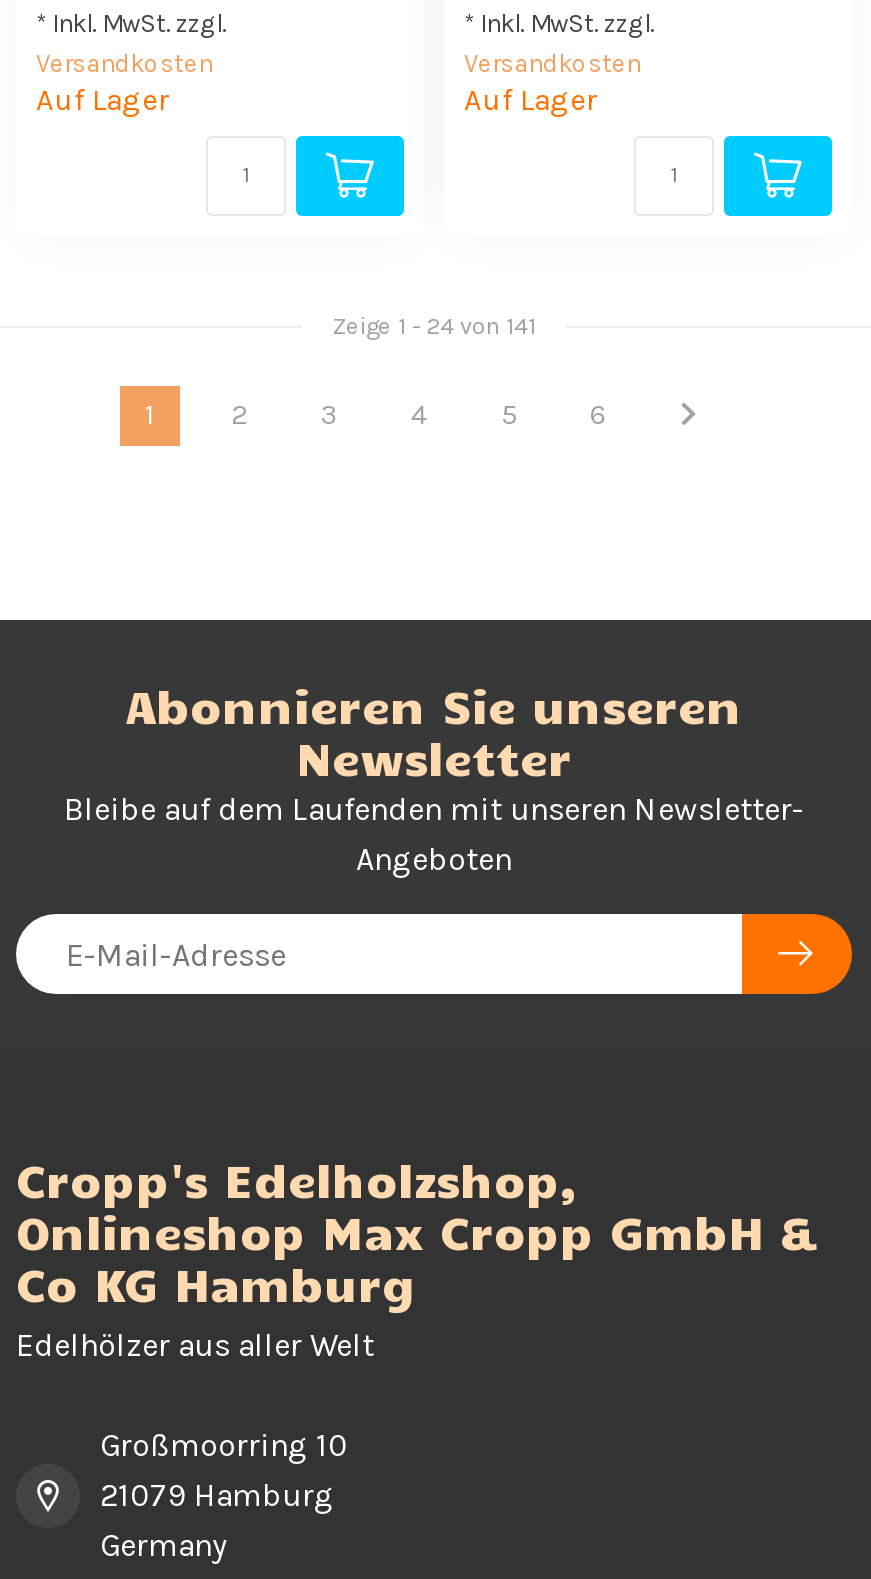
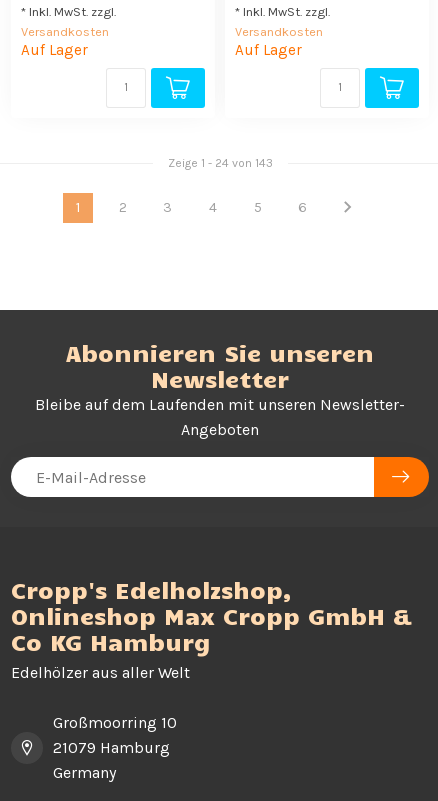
- Zeige 1 - 24 von 141
+ Zeige 1 - 24 von 143
